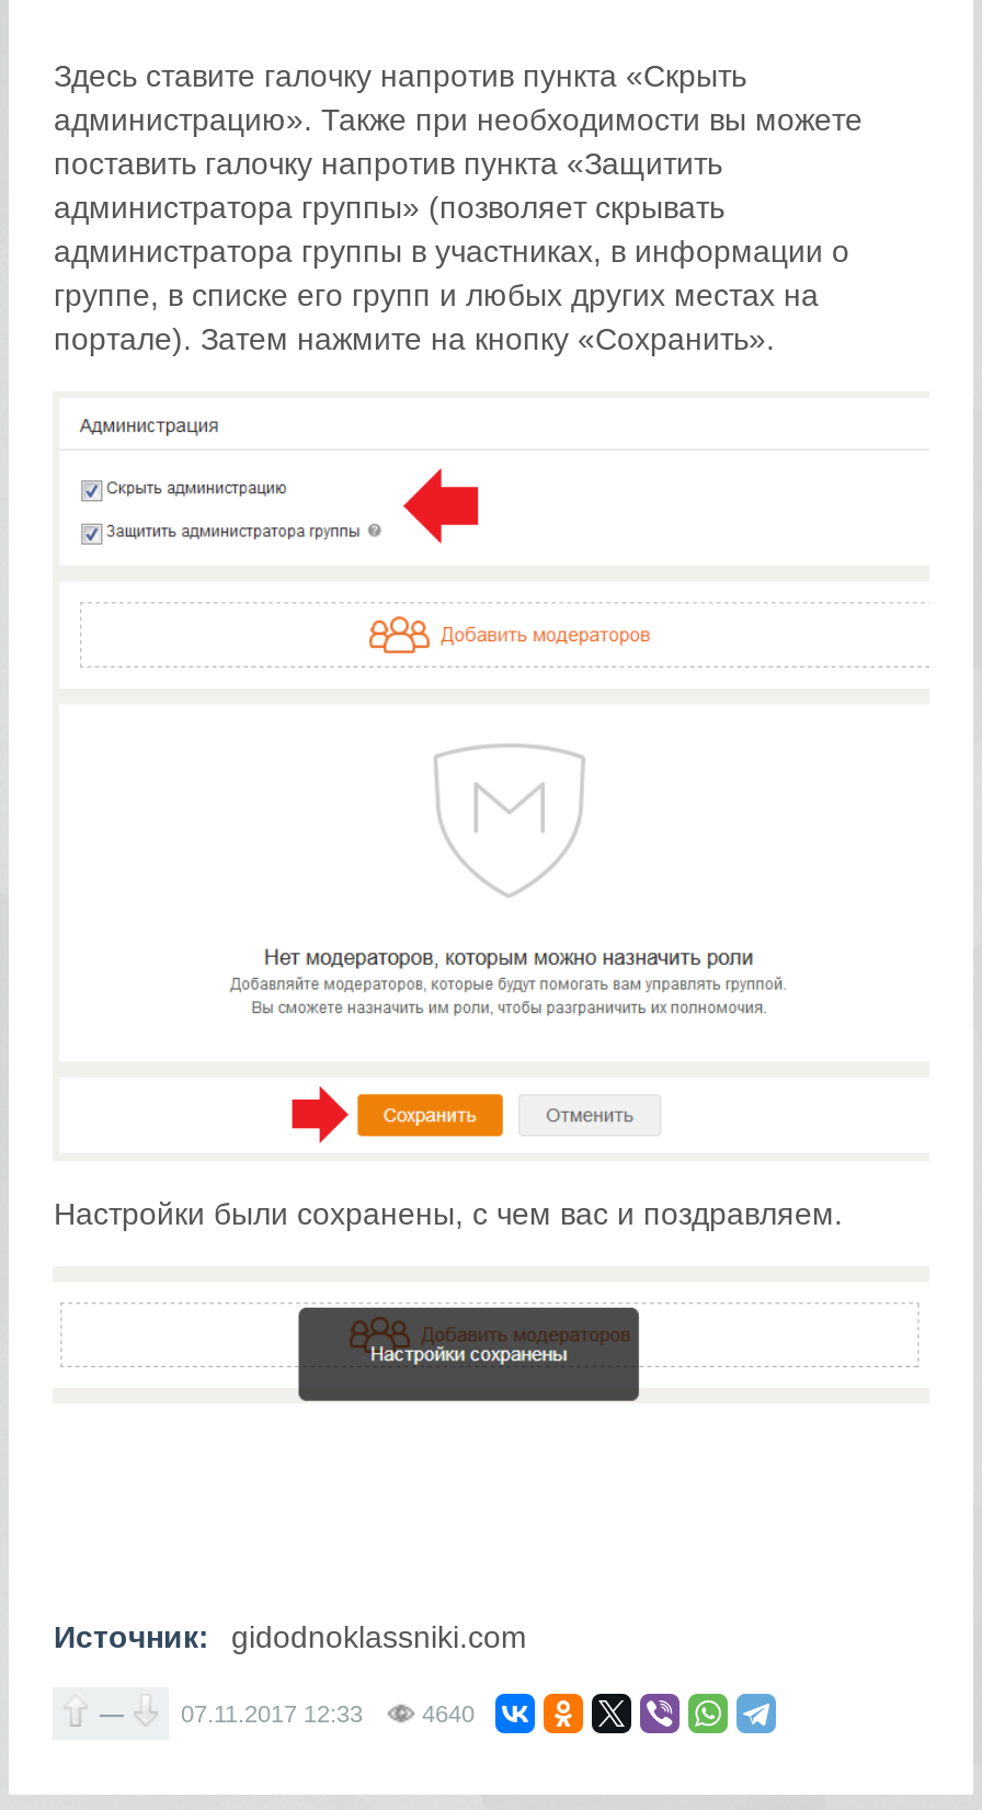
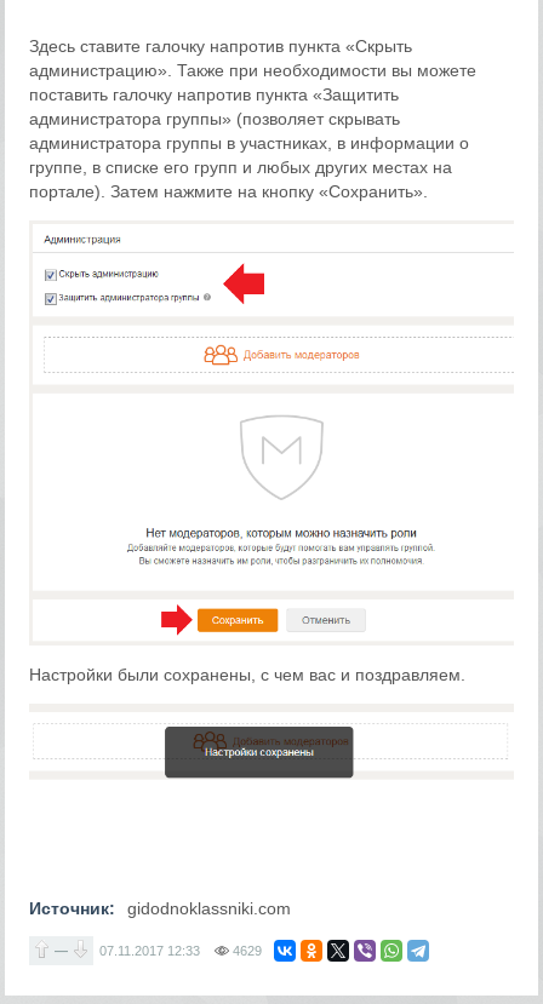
- 4640
+ 4629
